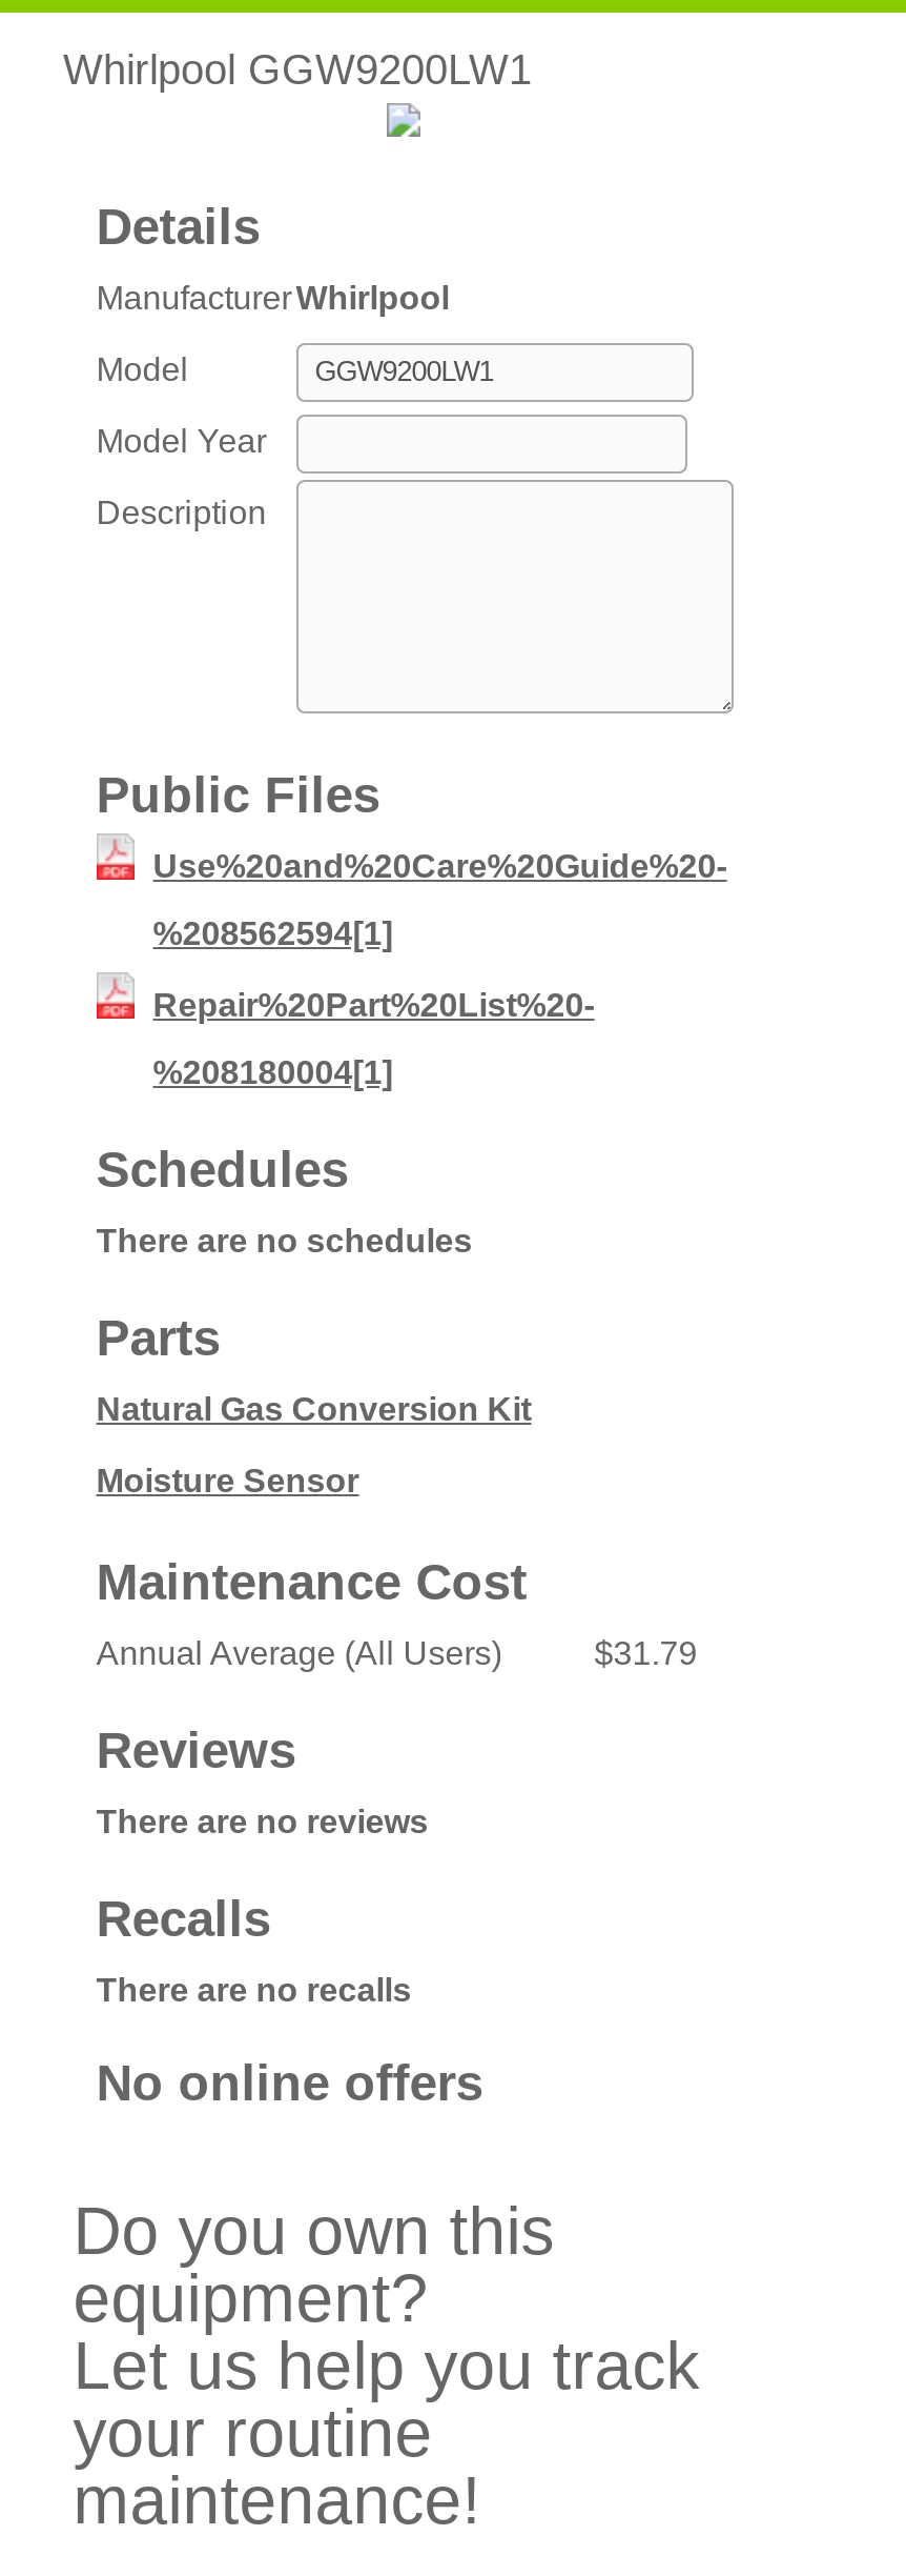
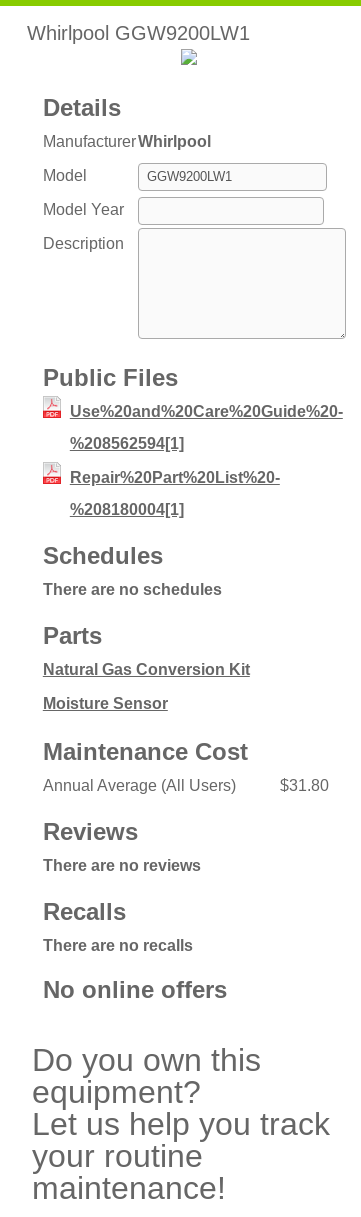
- $31.79
+ $31.80
